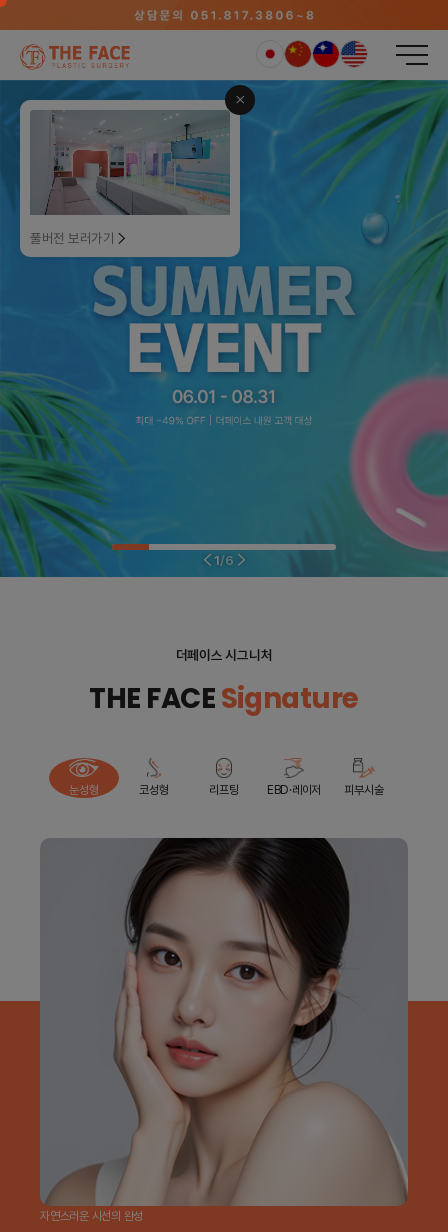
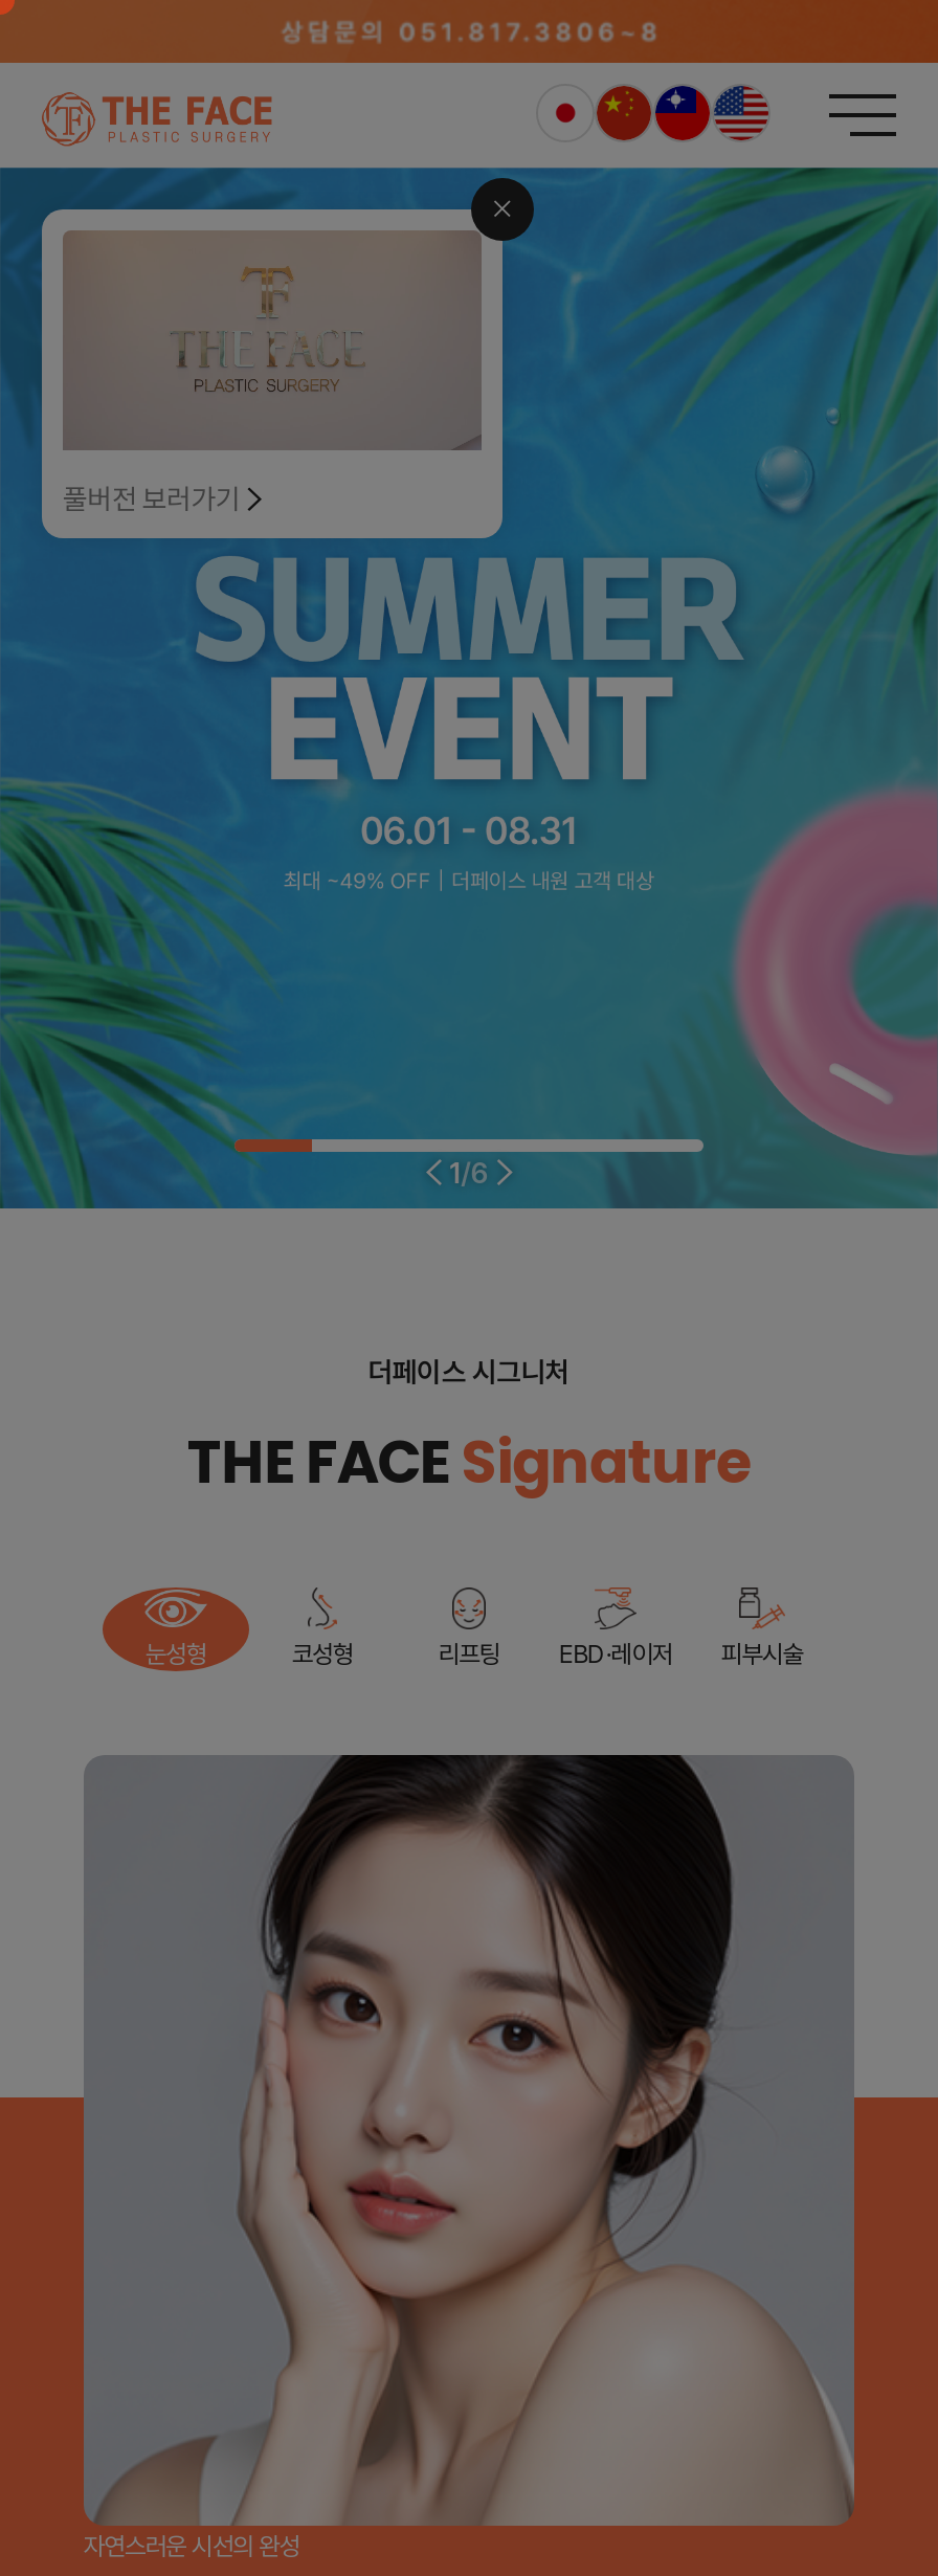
- [image]
